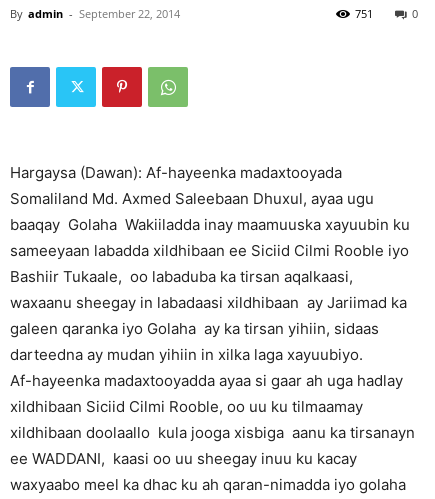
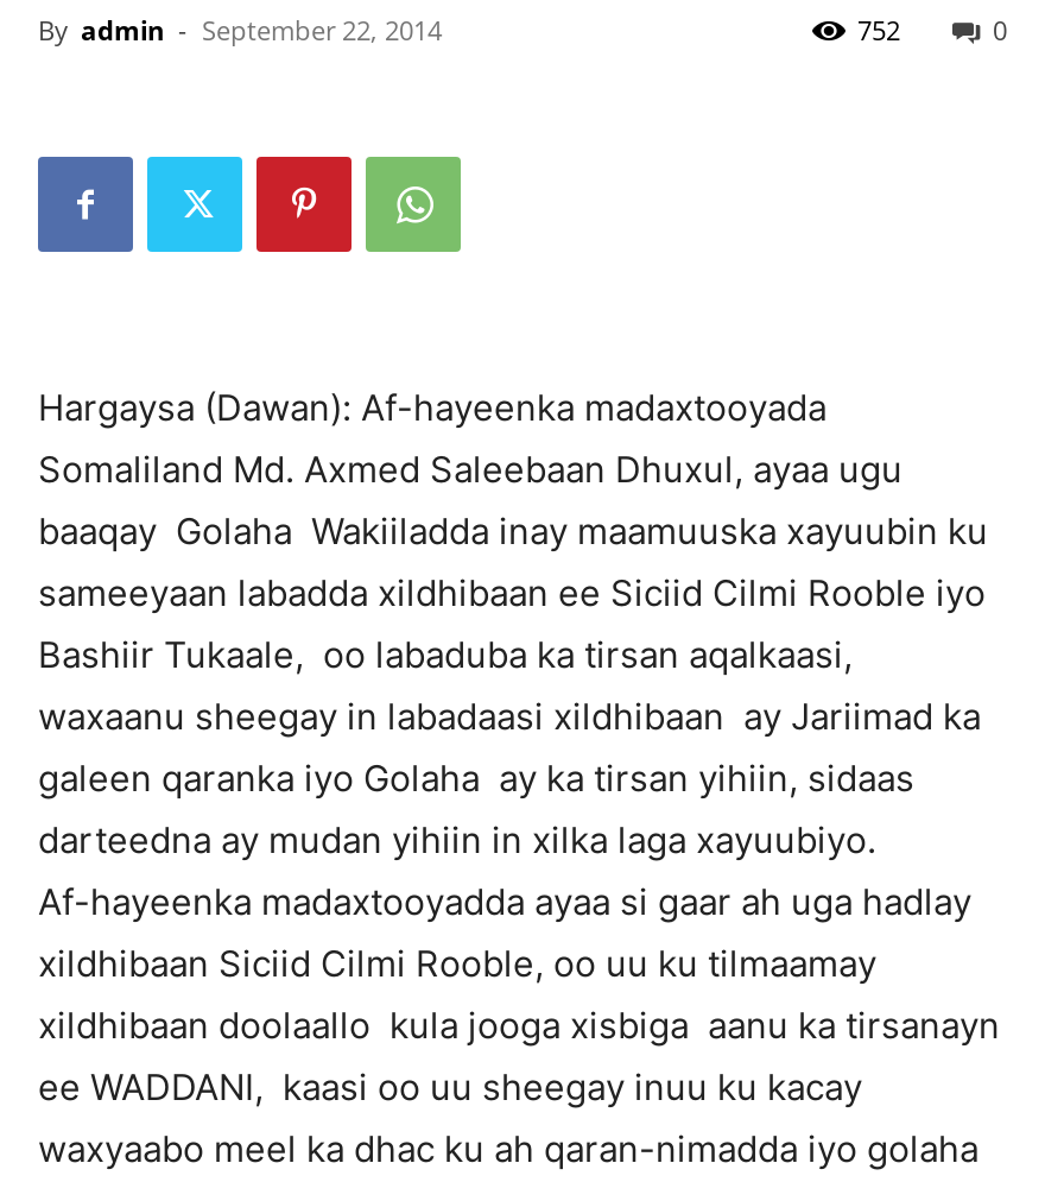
- 751
+ 752
